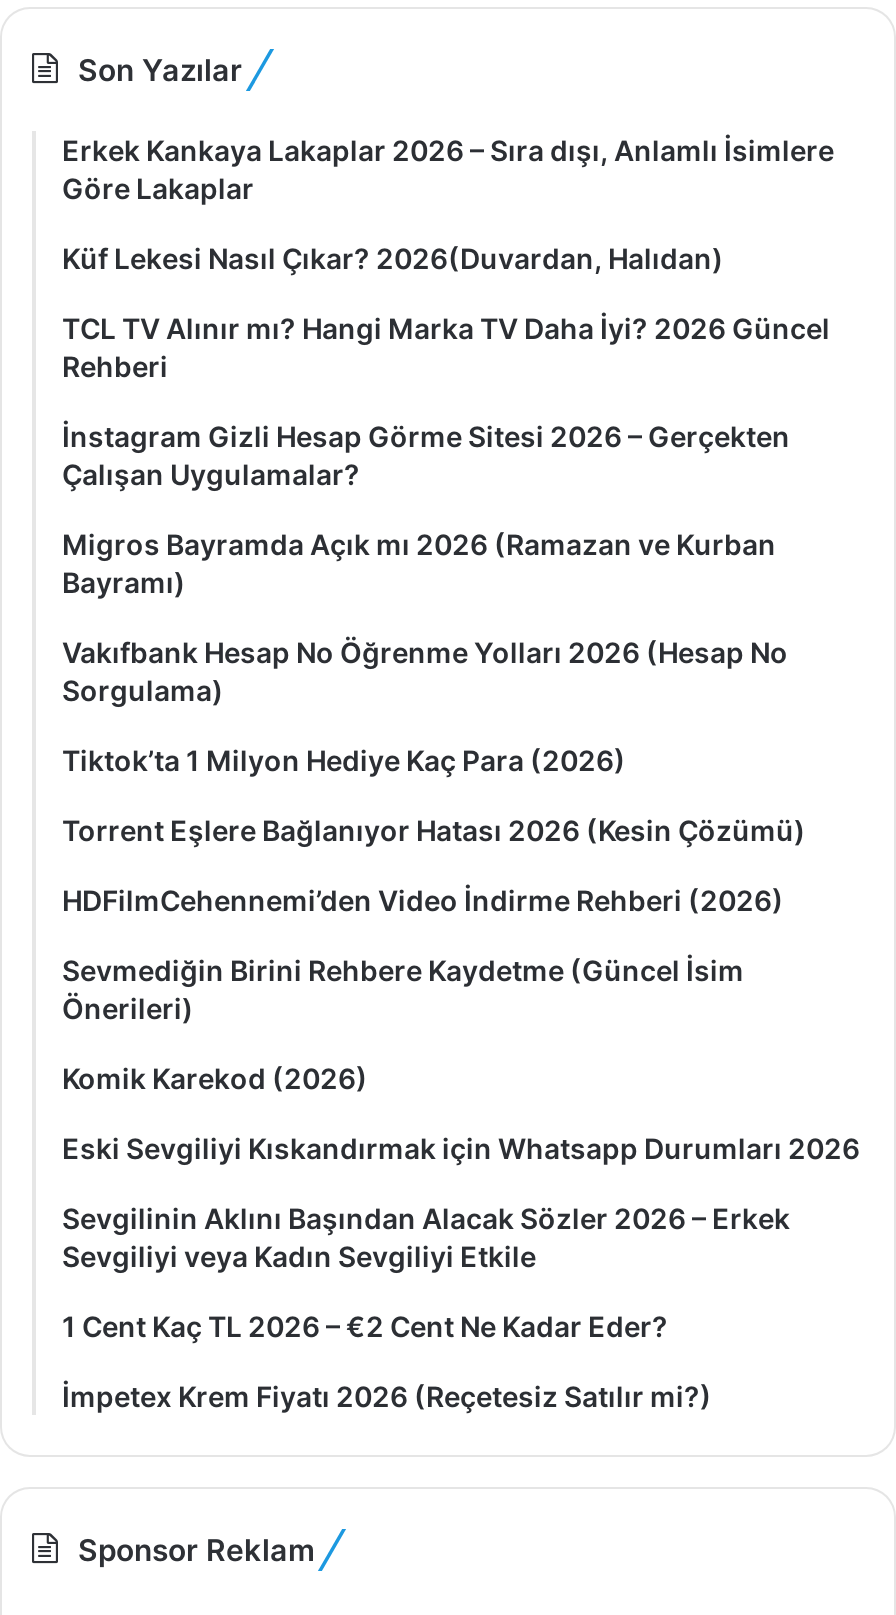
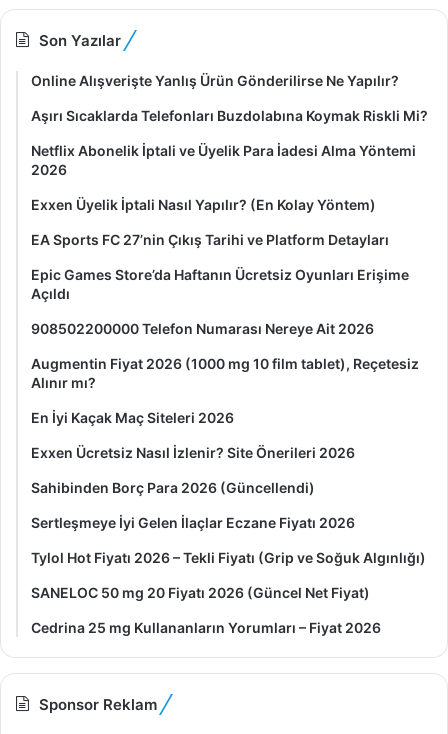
- Erkek Kankaya Lakaplar 2026 – Sıra dışı, Anlamlı İsimlere
- Göre Lakaplar
+ Online Alışverişte Yanlış Ürün Gönderilirse Ne Yapılır?

- Küf Lekesi Nasıl Çıkar? 2026(Duvardan, Halıdan)
+ Aşırı Sıcaklarda Telefonları Buzdolabına Koymak Riskli Mi?

- TCL TV Alınır mı? Hangi Marka TV Daha İyi? 2026 Güncel
- Rehberi
+ Netflix Abonelik İptali ve Üyelik Para İadesi Alma Yöntemi
+ 2026

- İnstagram Gizli Hesap Görme Sitesi 2026 – Gerçekten
- Çalışan Uygulamalar?
+ Exxen Üyelik İptali Nasıl Yapılır? (En Kolay Yöntem)

- Migros Bayramda Açık mı 2026 (Ramazan ve Kurban
- Bayramı)
+ EA Sports FC 27’nin Çıkış Tarihi ve Platform Detayları

- Vakıfbank Hesap No Öğrenme Yolları 2026 (Hesap No
- Sorgulama)
+ Epic Games Store’da Haftanın Ücretsiz Oyunları Erişime
+ Açıldı

- Tiktok’ta 1 Milyon Hediye Kaç Para (2026)
+ 908502200000 Telefon Numarası Nereye Ait 2026

- Torrent Eşlere Bağlanıyor Hatası 2026 (Kesin Çözümü)
+ Augmentin Fiyat 2026 (1000 mg 10 film tablet), Reçetesiz
+ Alınır mı?

- HDFilmCehennemi’den Video İndirme Rehberi (2026)
+ En İyi Kaçak Maç Siteleri 2026

- Sevmediğin Birini Rehbere Kaydetme (Güncel İsim
- Önerileri)
+ Exxen Ücretsiz Nasıl İzlenir? Site Önerileri 2026

- Komik Karekod (2026)
+ Sahibinden Borç Para 2026 (Güncellendi)

- Eski Sevgiliyi Kıskandırmak için Whatsapp Durumları 2026
+ Sertleşmeye İyi Gelen İlaçlar Eczane Fiyatı 2026

- Sevgilinin Aklını Başından Alacak Sözler 2026 – Erkek
- Sevgiliyi veya Kadın Sevgiliyi Etkile
+ Tylol Hot Fiyatı 2026 – Tekli Fiyatı (Grip ve Soğuk Algınlığı)

- 1 Cent Kaç TL 2026 – €2 Cent Ne Kadar Eder?
+ SANELOC 50 mg 20 Fiyatı 2026 (Güncel Net Fiyat)

- İmpetex Krem Fiyatı 2026 (Reçetesiz Satılır mi?)
+ Cedrina 25 mg Kullananların Yorumları – Fiyat 2026
